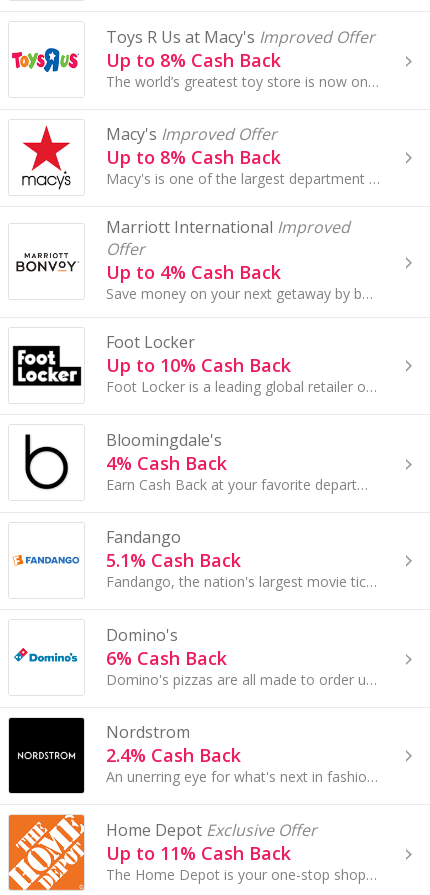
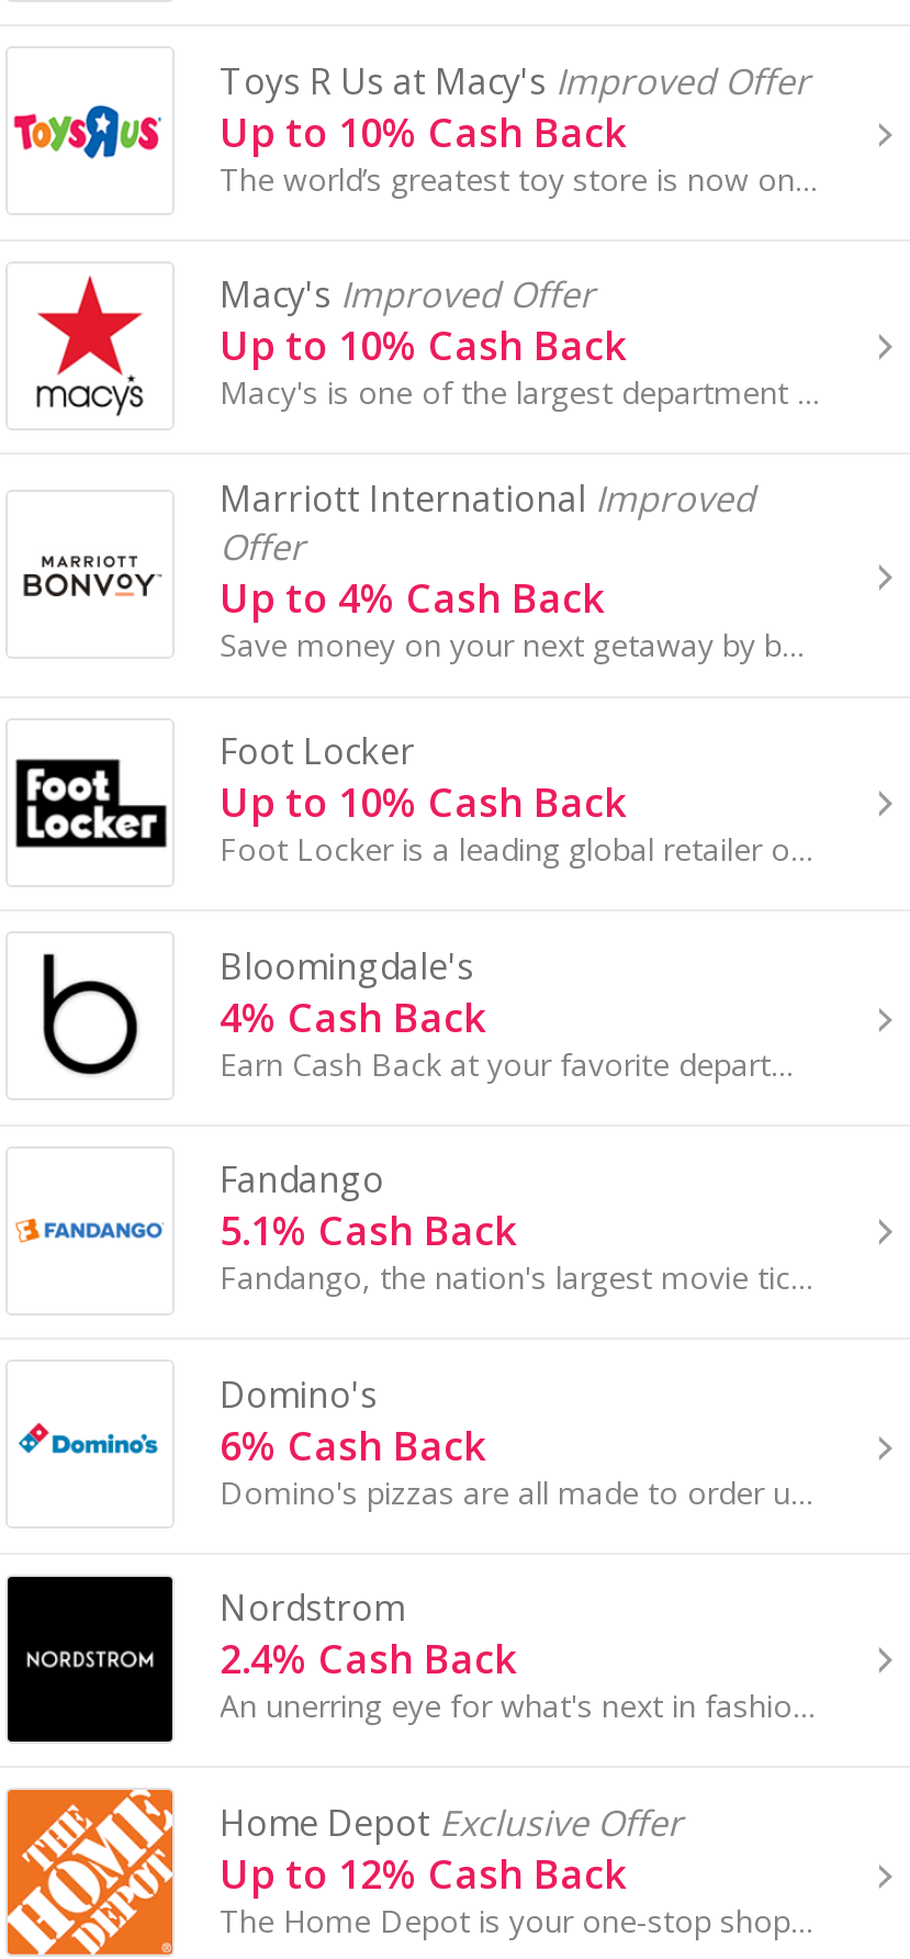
- Up to 8% Cash Back
+ Up to 10% Cash Back

- Up to 8% Cash Back
+ Up to 10% Cash Back

- Up to 11% Cash Back
+ Up to 12% Cash Back
